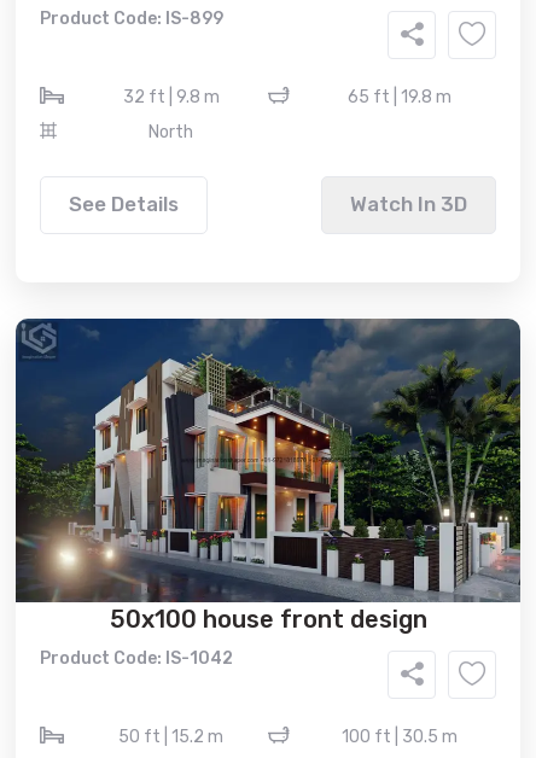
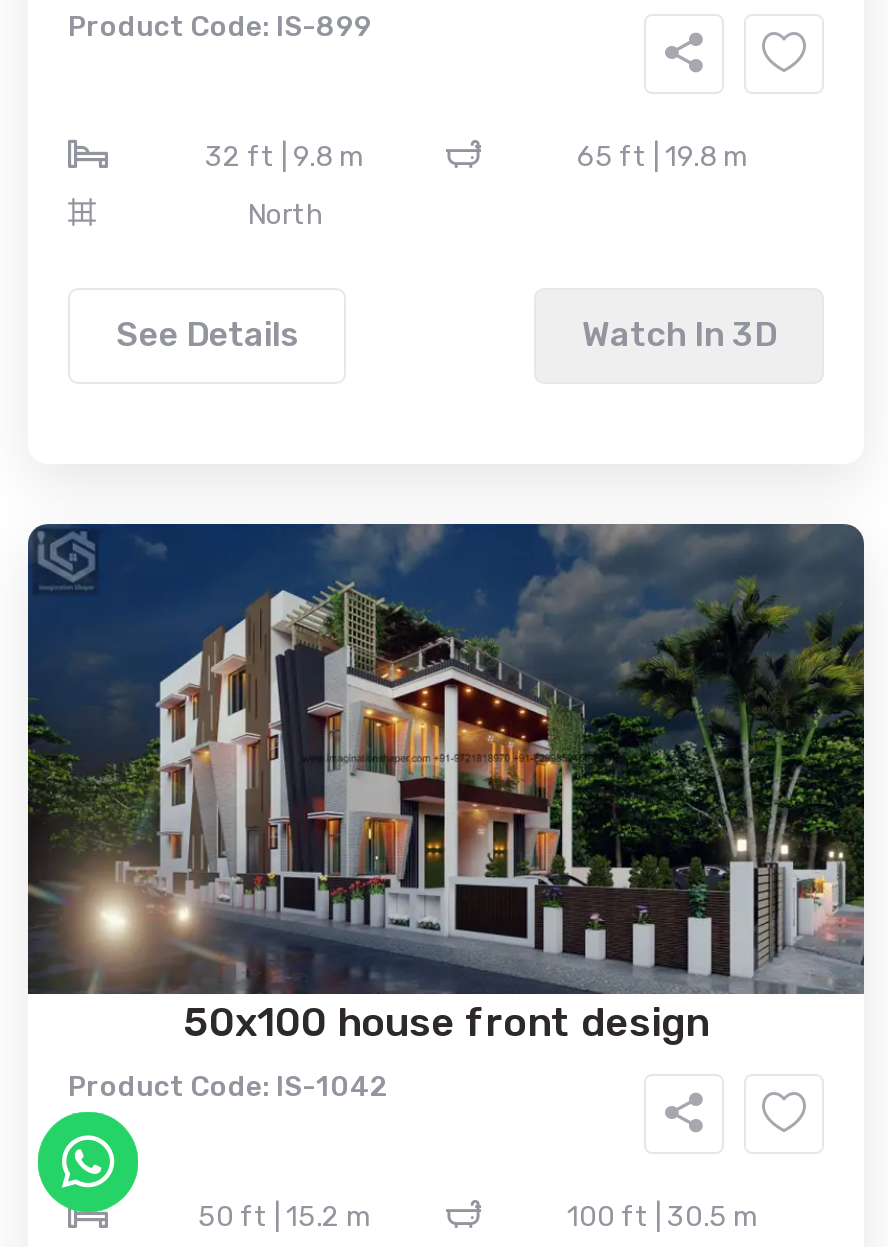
+ [image]
